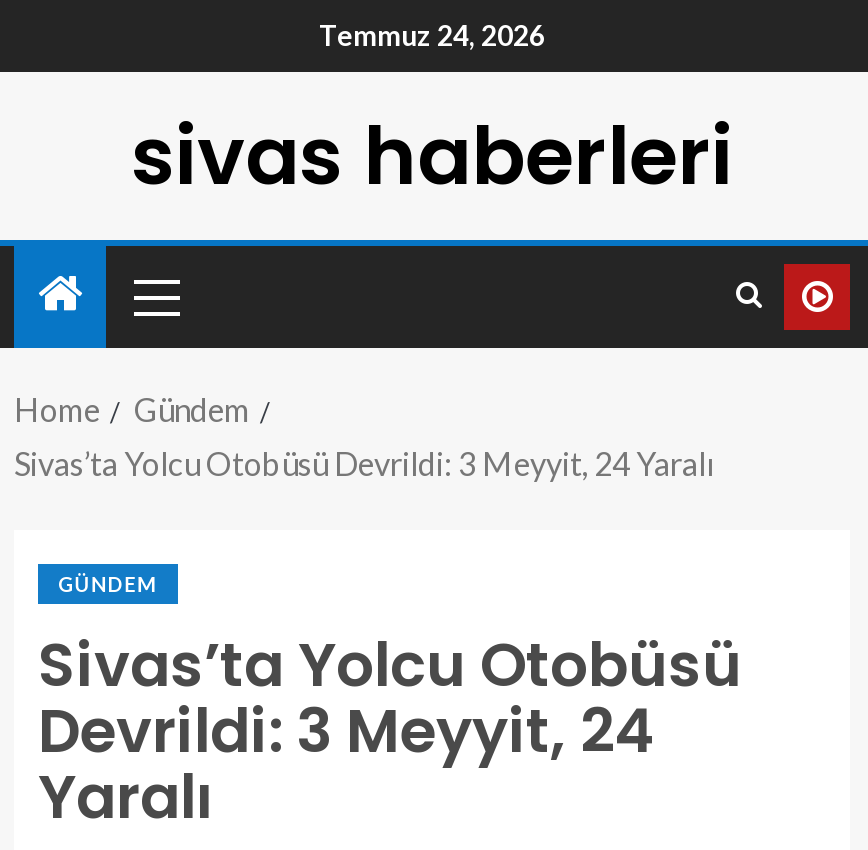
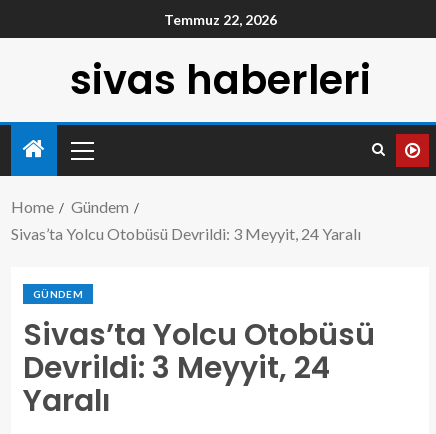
- Temmuz 24, 2026
+ Temmuz 22, 2026
